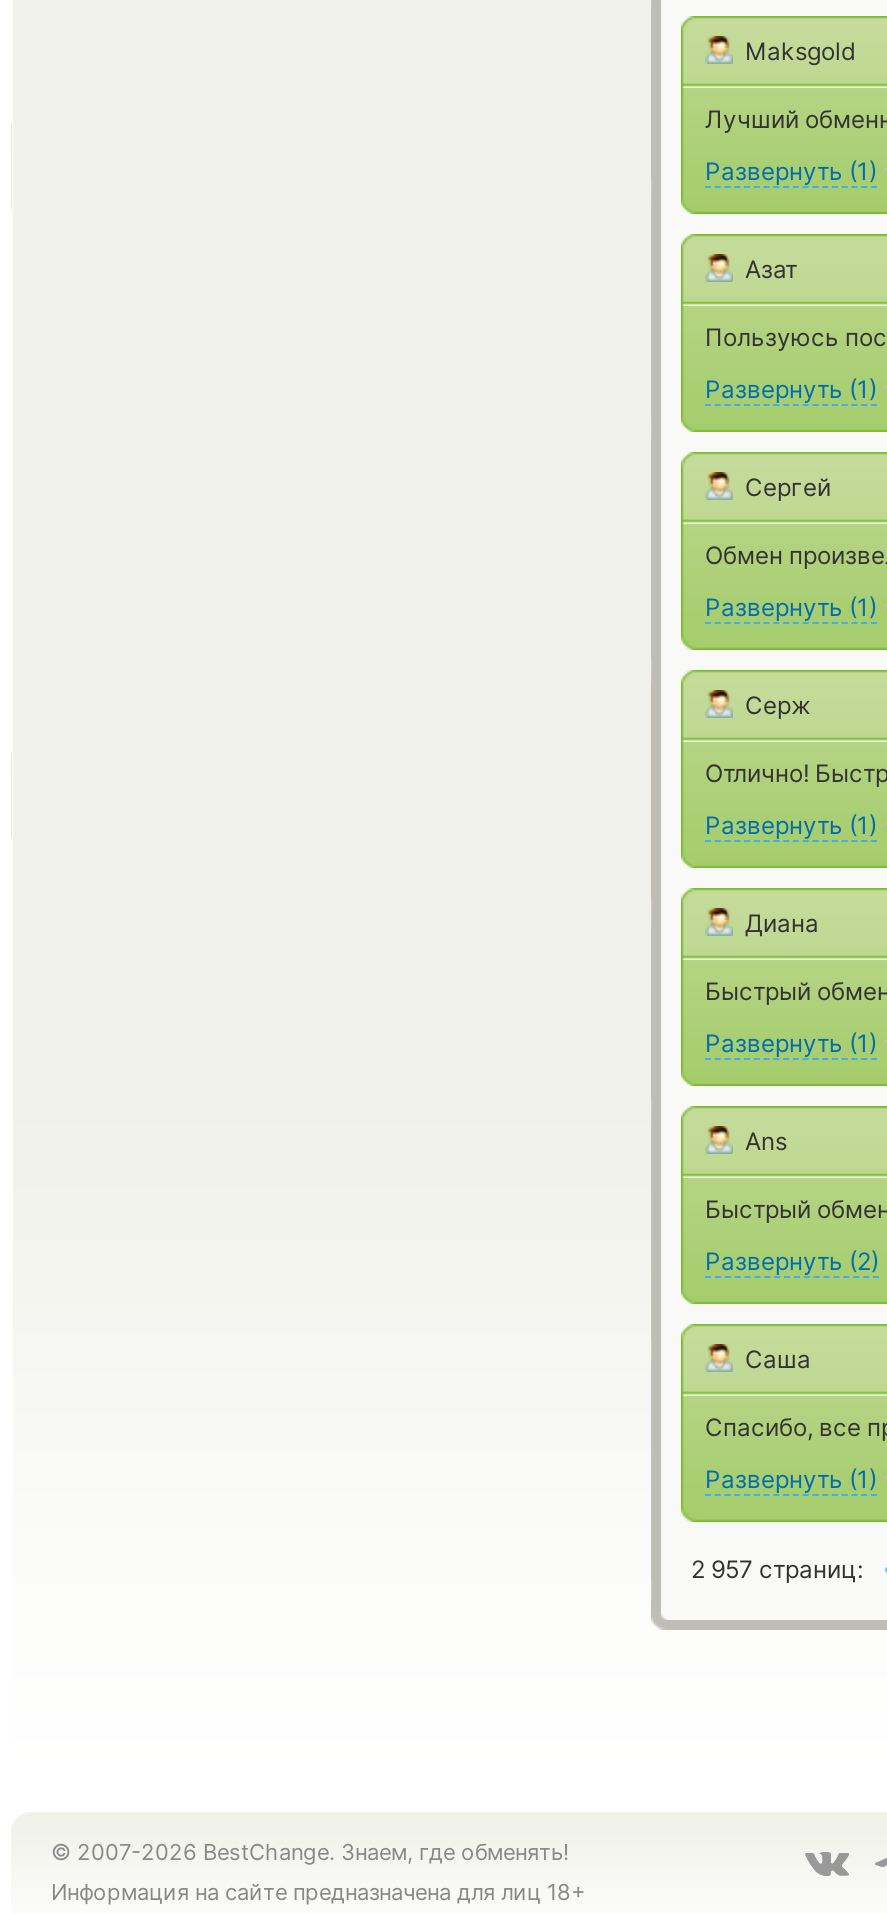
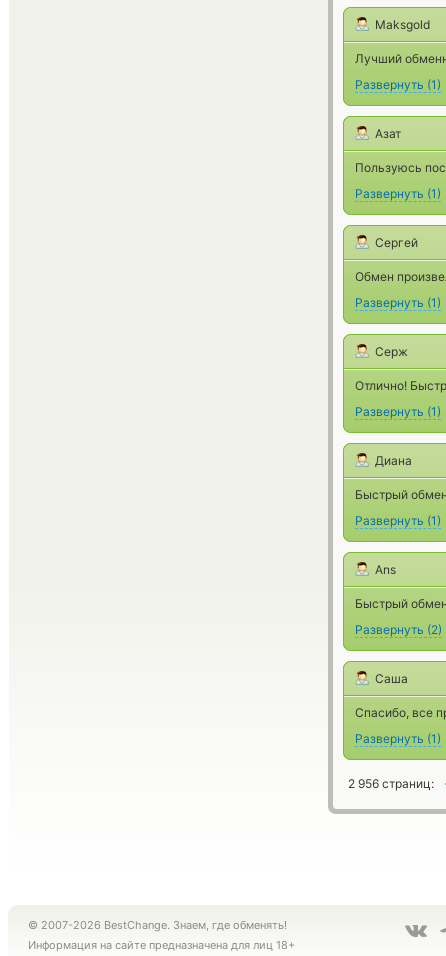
- 2 957 страниц:
+ 2 956 страниц:
